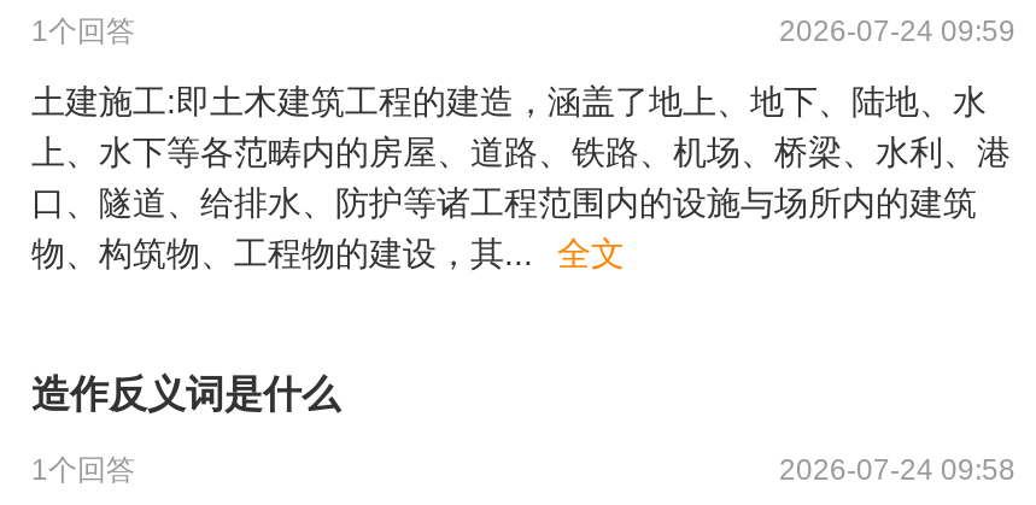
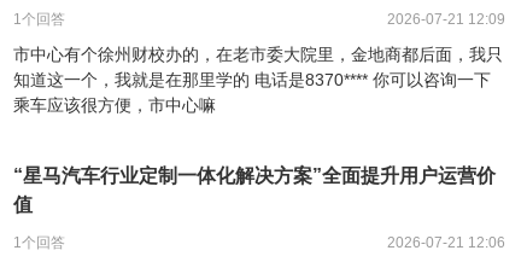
- 2026-07-24 09:59
+ 2026-07-21 12:09

- 土建施工:即土木建筑工程的建造，涵盖了地上、地下、陆地、水
- 上、水下等各范畴内的房屋、道路、铁路、机场、桥梁、水利、港
- 口、隧道、给排水、防护等诸工程范围内的设施与场所内的建筑
- 物、构筑物、工程物的建设，其...
- 全文
+ 市中心有个徐州财校办的，在老市委大院里，金地商都后面，我只
+ 知道这一个，我就是在那里学的 电话是8370**** 你可以咨询一下
+ 乘车应该很方便，市中心嘛

- 造作反义词是什么
+ “星马汽车行业定制一体化解决方案”全面提升用户运营价
+ 值

- 2026-07-24 09:58
+ 2026-07-21 12:06
